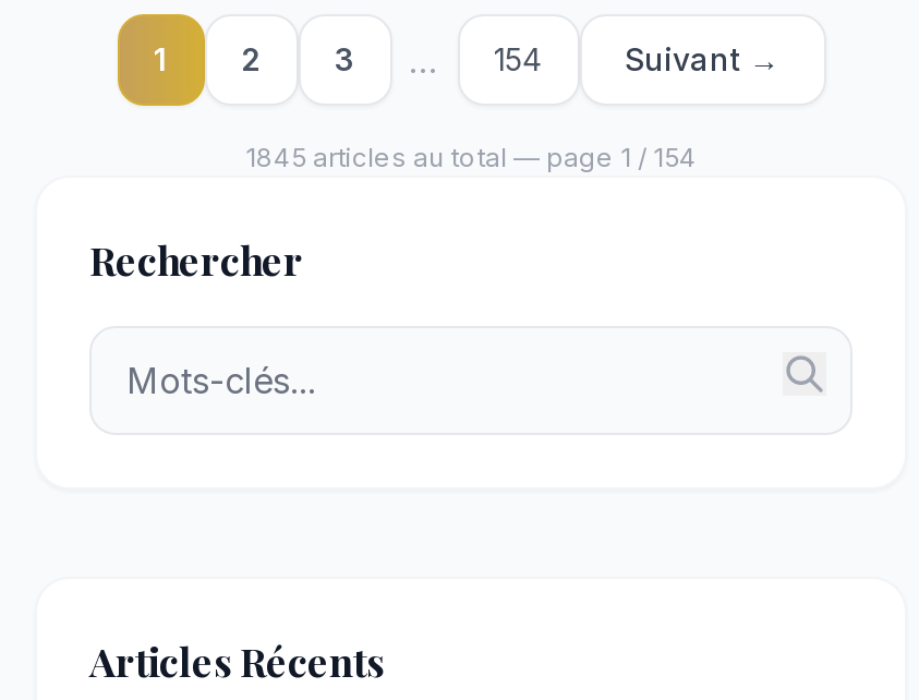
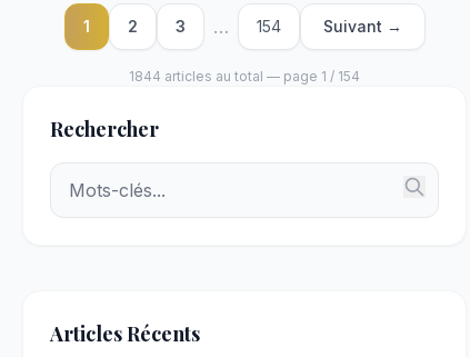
- 1845 articles au total — page 1 / 154
+ 1844 articles au total — page 1 / 154
